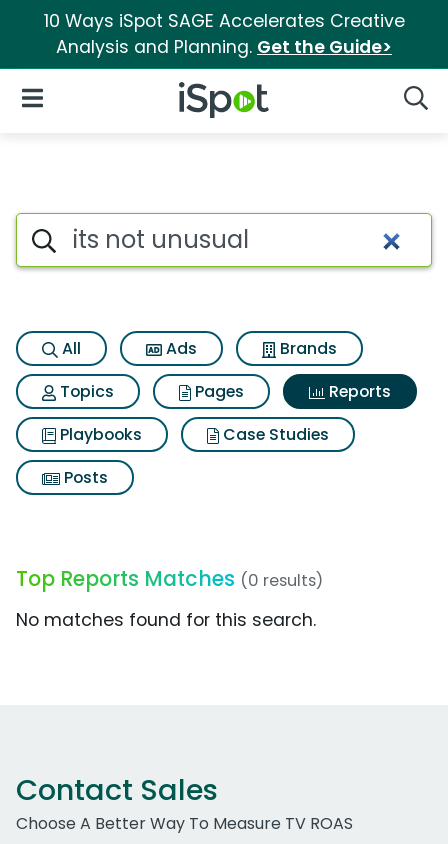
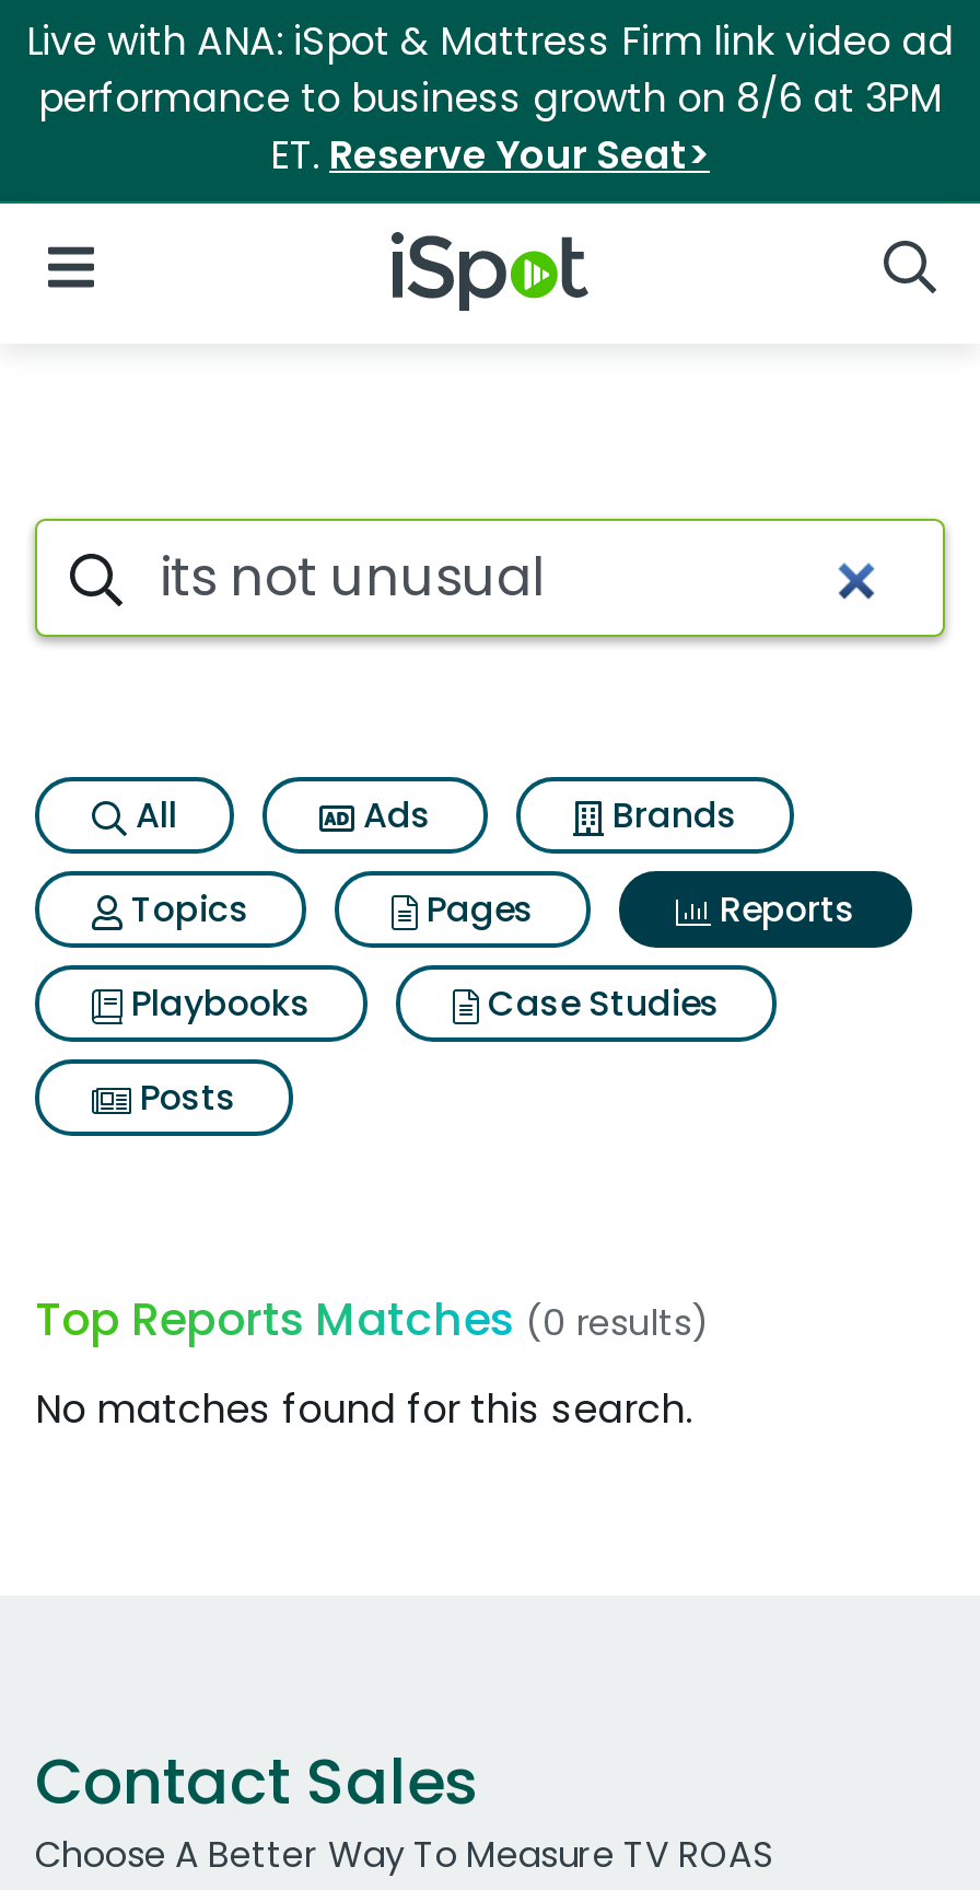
- 10 Ways iSpot SAGE Accelerates Creative
- Analysis and Planning. Get the Guide>
+ Live with ANA: iSpot & Mattress Firm link video ad
+ performance to business growth on 8/6 at 3PM
+ ET. Reserve Your Seat>
